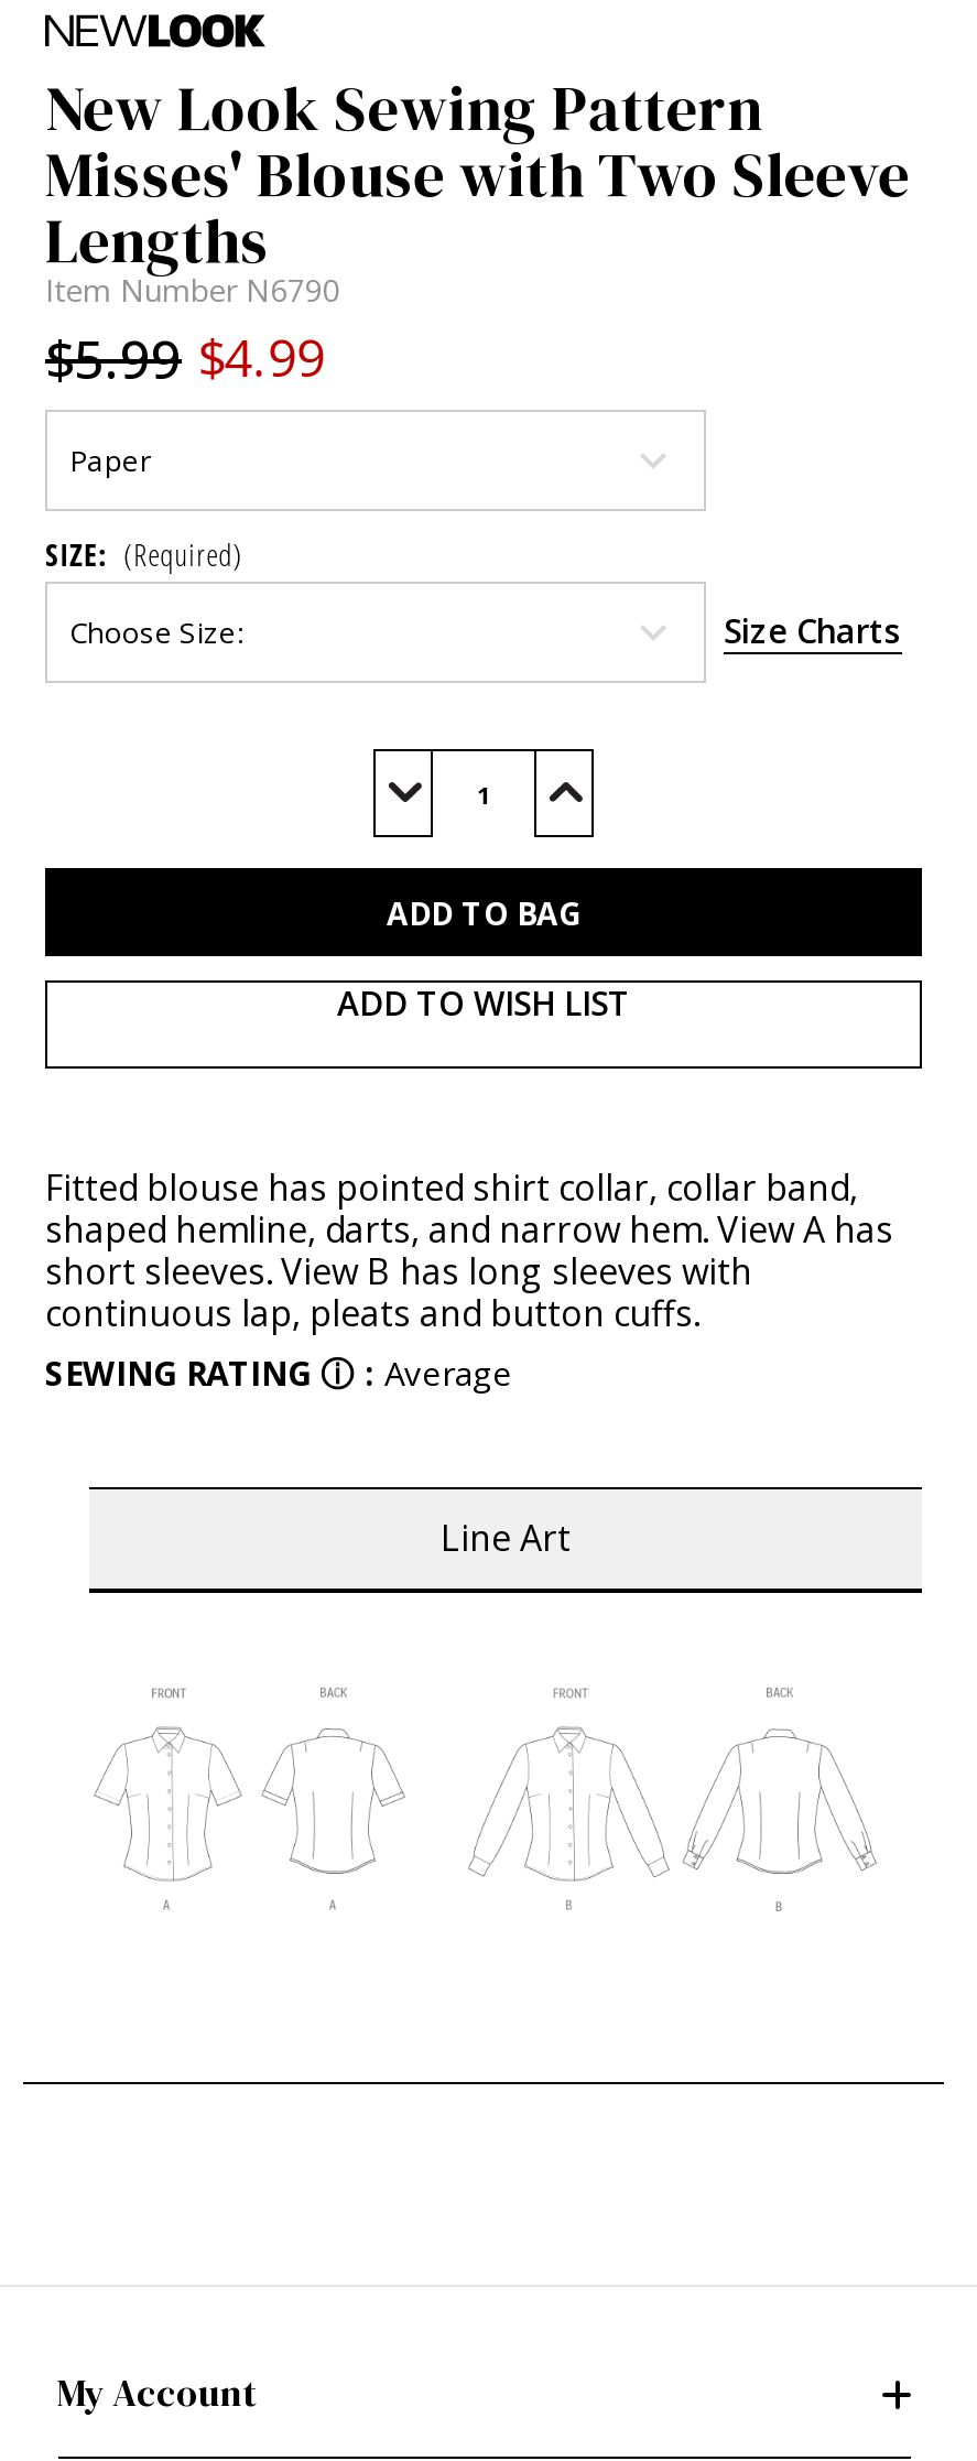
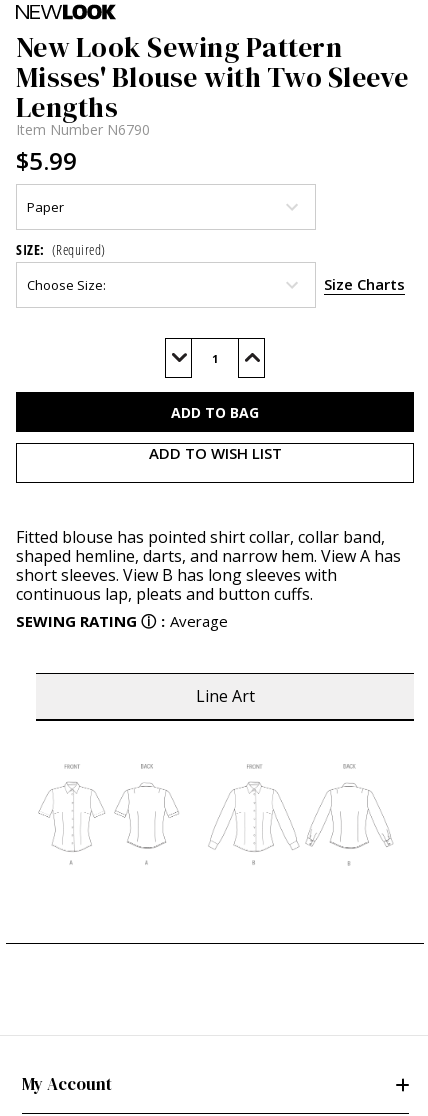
- $5.99 $4.99
+ $5.99
